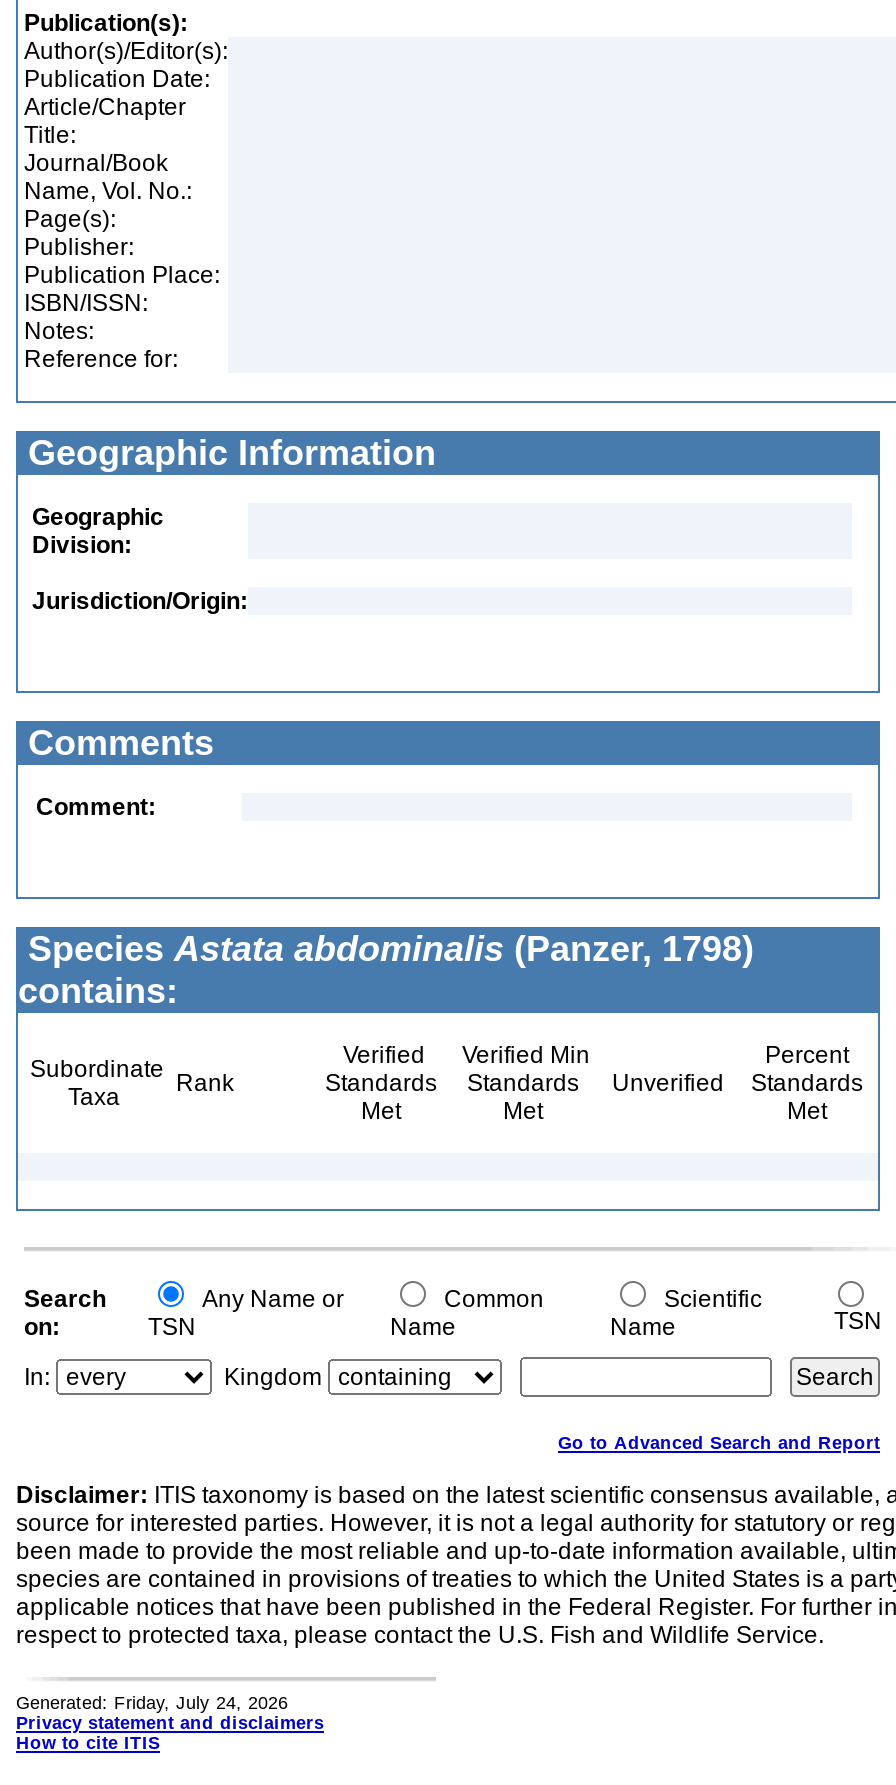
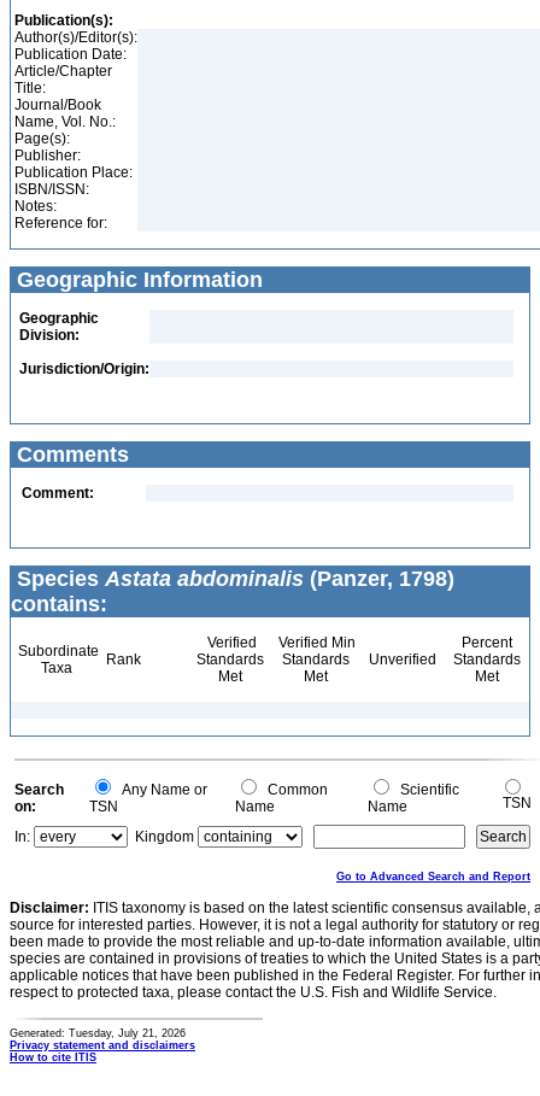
- Generated: Friday, July 24, 2026
+ Generated: Tuesday, July 21, 2026
